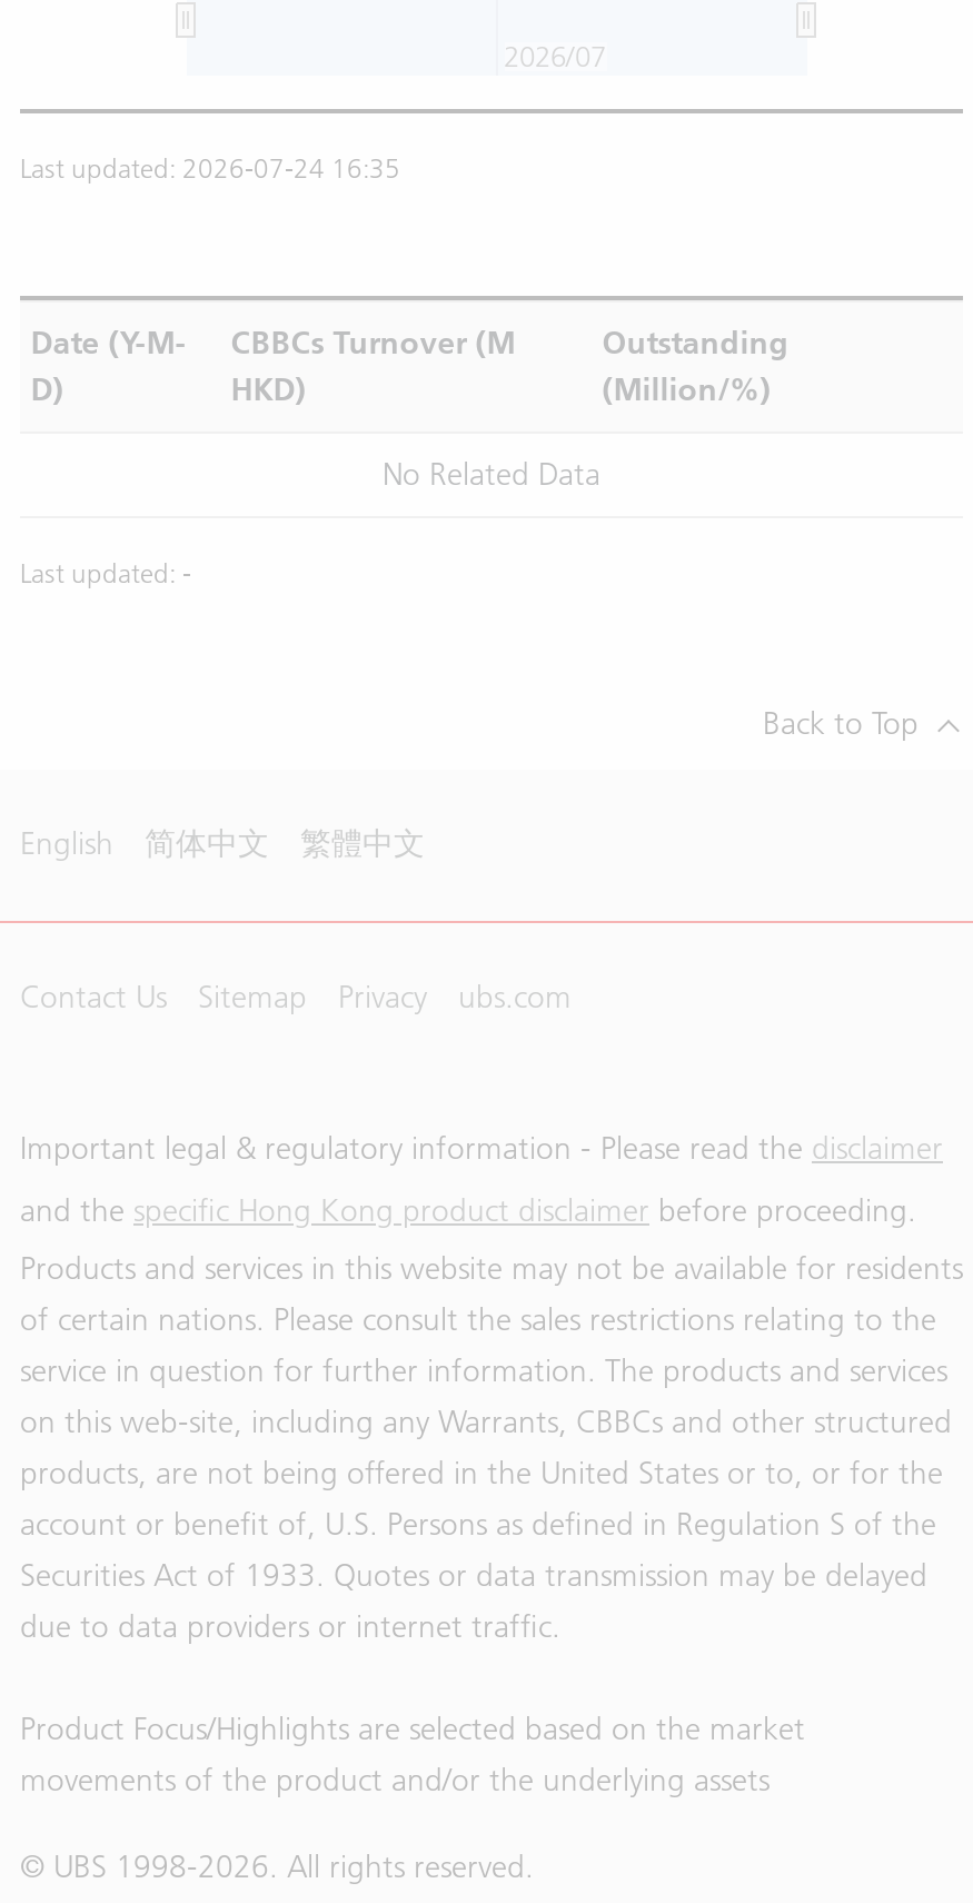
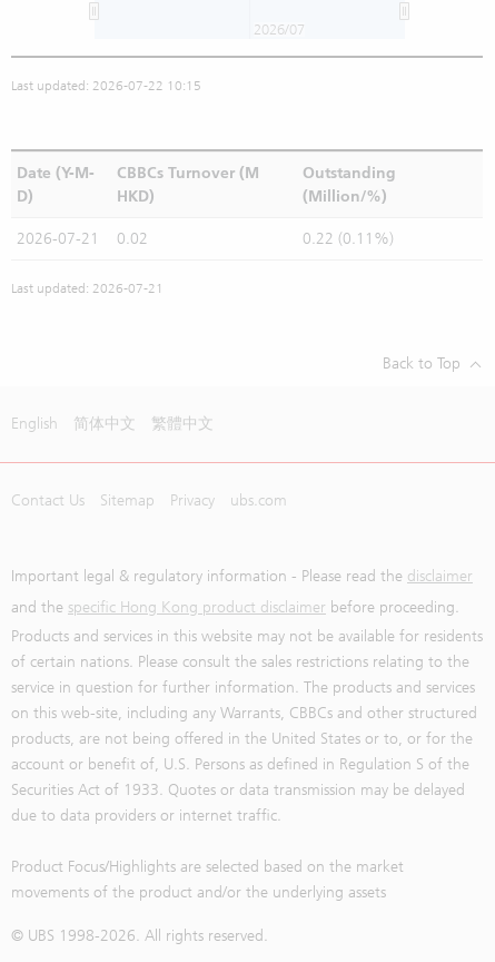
- Last updated: 2026-07-24 16:35
+ Last updated: 2026-07-22 10:15

- No Related Data
+ 2026-07-21
+ 0.02
+ 0.22 (0.11%)

- Last updated: -
+ Last updated: 2026-07-21
